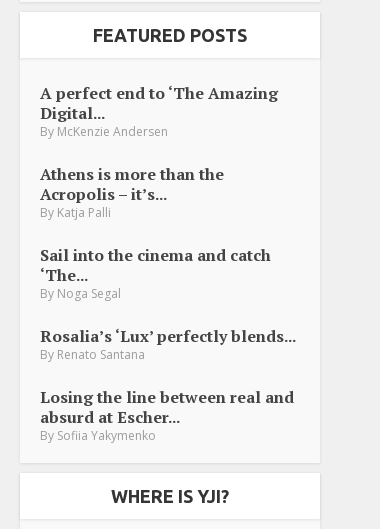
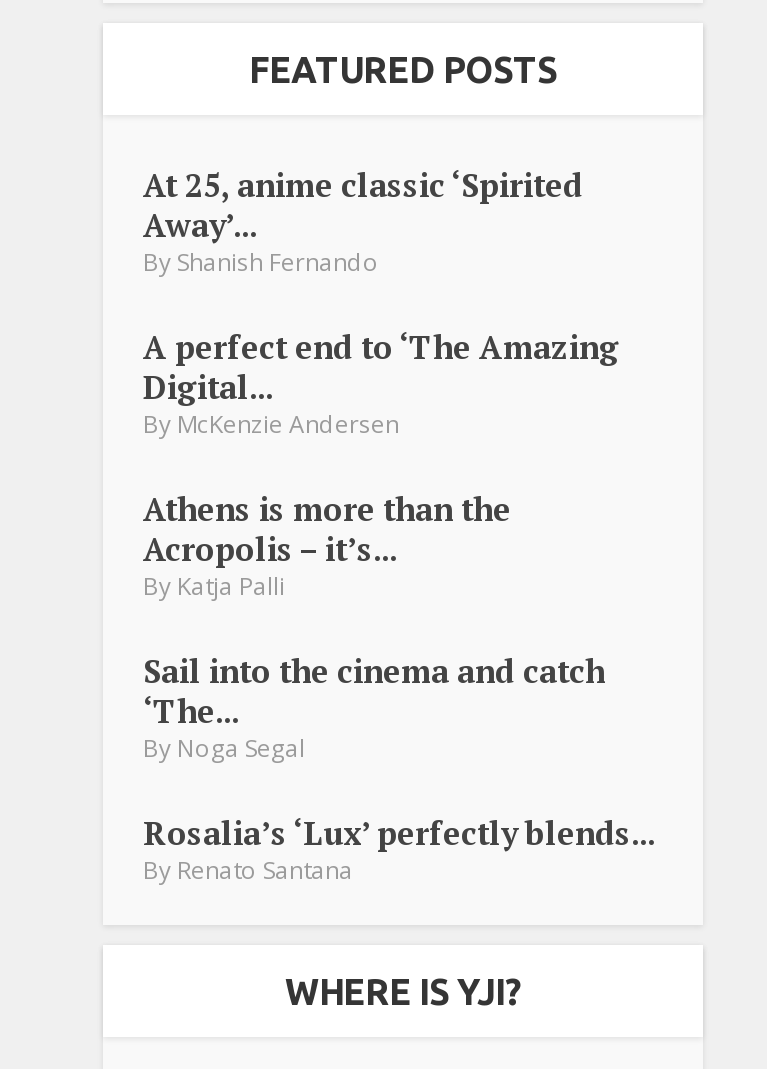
+ At 25, anime classic ‘Spirited
+ Away’...
+ By Shanish Fernando

moved down: A perfect end to ‘The Amazing | Digital... | By McKenzie Andersen | ... | Rosalia’s ‘Lux’ perfectly blends... | By Renato Santana

- Losing the line between real and
- absurd at Escher...
- By Sofiia Yakymenko
